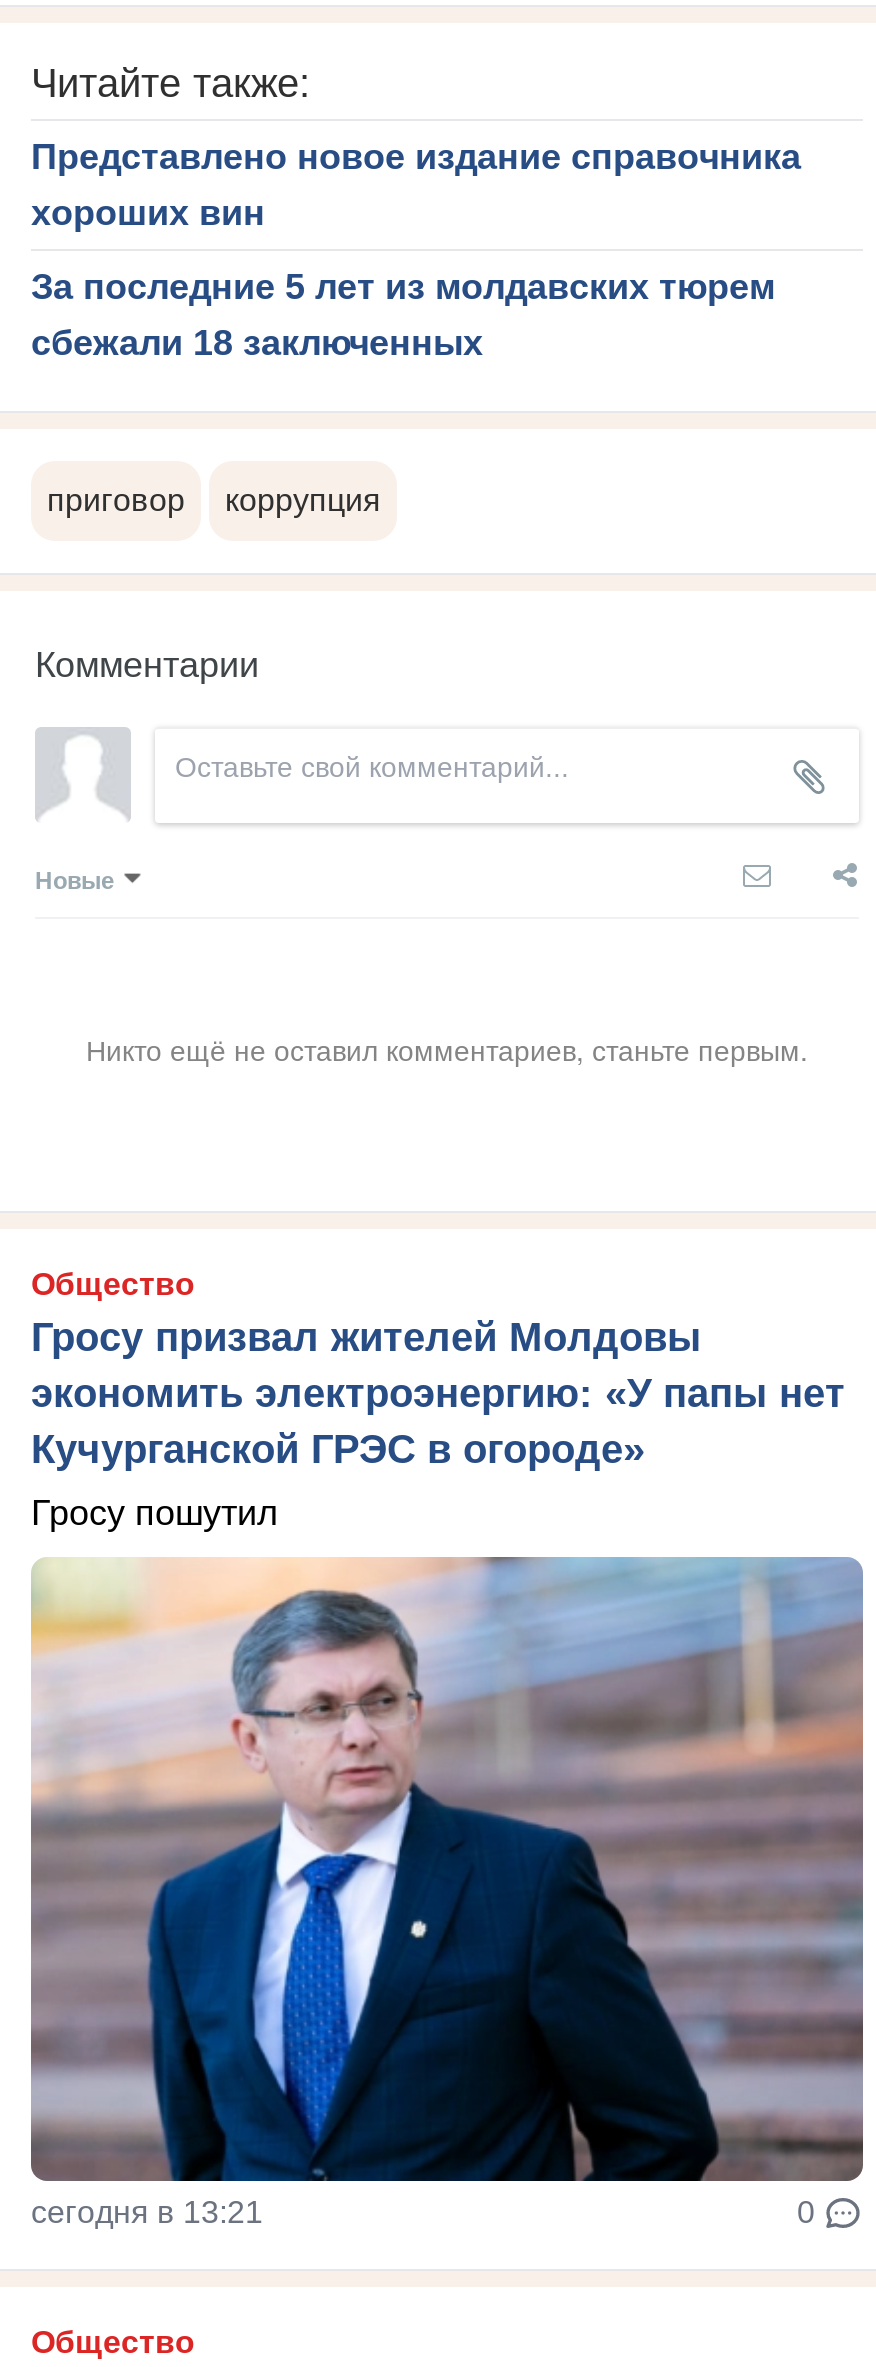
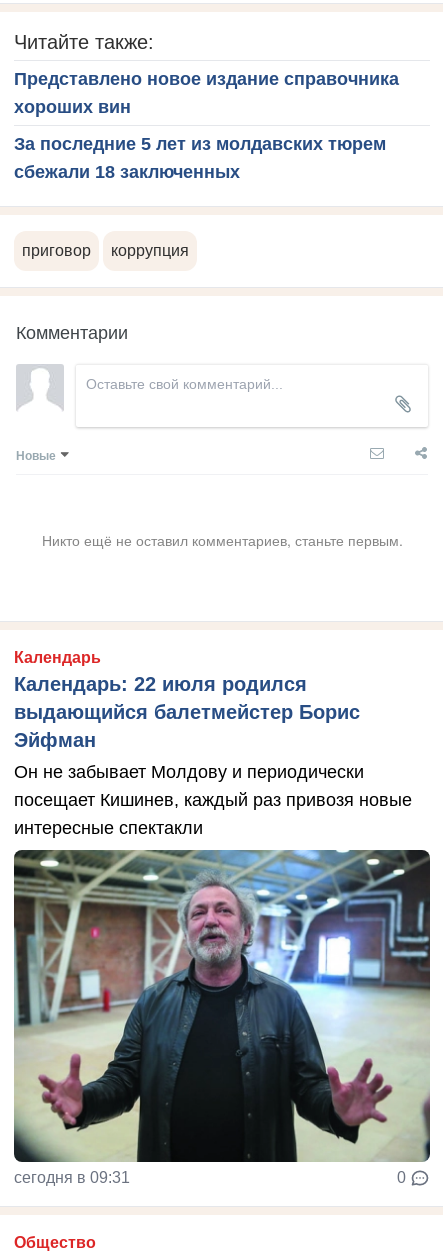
- Общество
- Гросу призвал жителей Молдовы
- экономить электроэнергию: «У папы нет
- Кучурганской ГРЭС в огороде»
+ Календарь
+ Календарь: 22 июля родился
+ выдающийся балетмейстер Борис
+ Эйфман

- Гросу пошутил
+ Он не забывает Молдову и периодически
+ посещает Кишинев, каждый раз привозя новые
+ интересные спектакли

- [image]
- сегодня в 13:21
+ [image]
+ сегодня в 09:31
